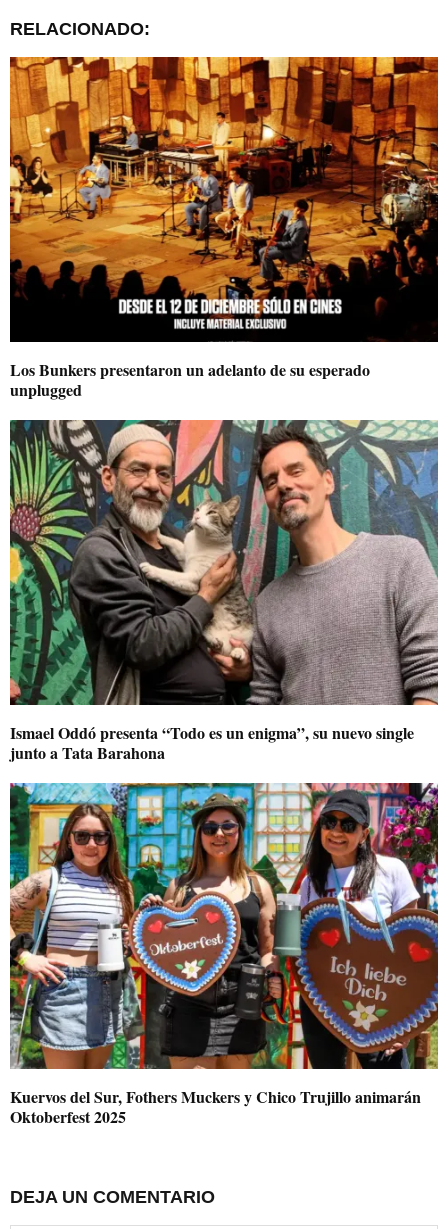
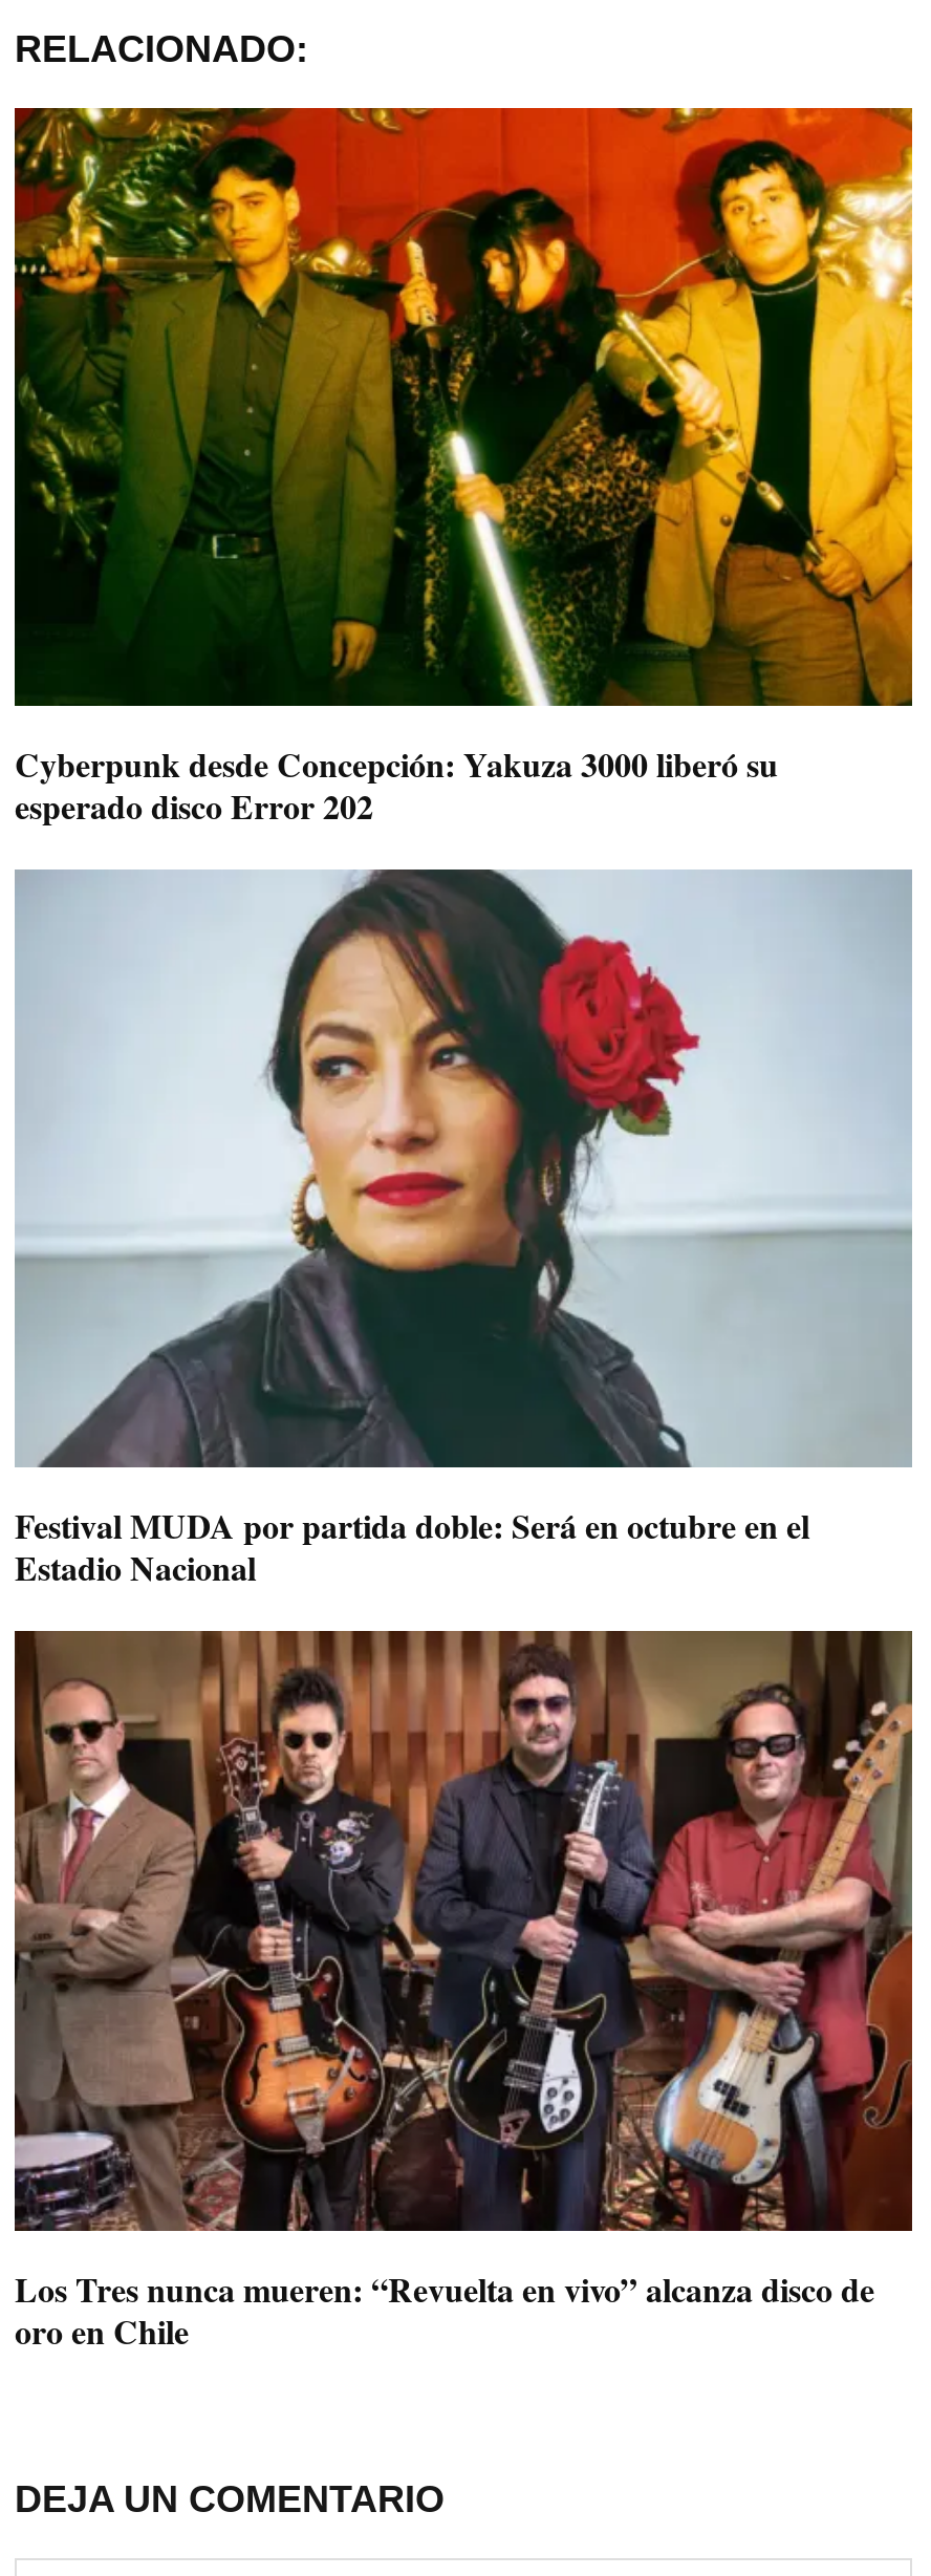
- [image]
- Los Bunkers presentaron un adelanto de su esperado
- unplugged
+ [image]
+ Cyberpunk desde Concepción: Yakuza 3000 liberó su
+ esperado disco Error 202

- [image]
- Ismael Oddó presenta “Todo es un enigma”, su nuevo single
- junto a Tata Barahona
+ [image]
+ Festival MUDA por partida doble: Será en octubre en el
+ Estadio Nacional

- [image]
- Kuervos del Sur, Fothers Muckers y Chico Trujillo animarán
- Oktoberfest 2025
+ [image]
+ Los Tres nunca mueren: “Revuelta en vivo” alcanza disco de
+ oro en Chile
